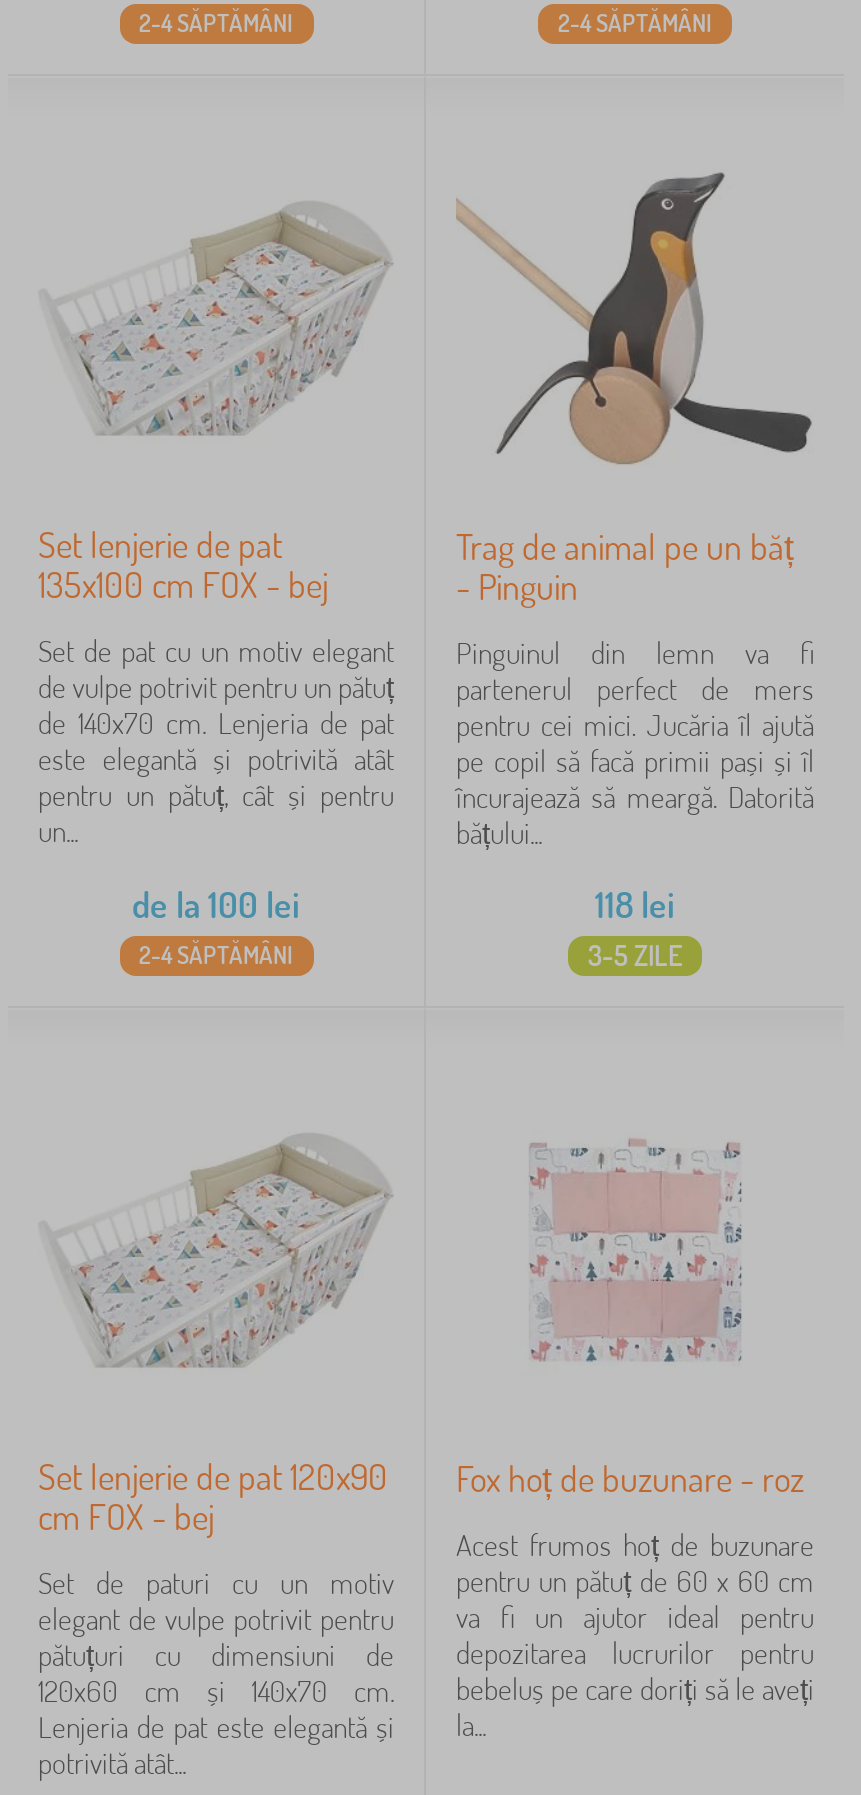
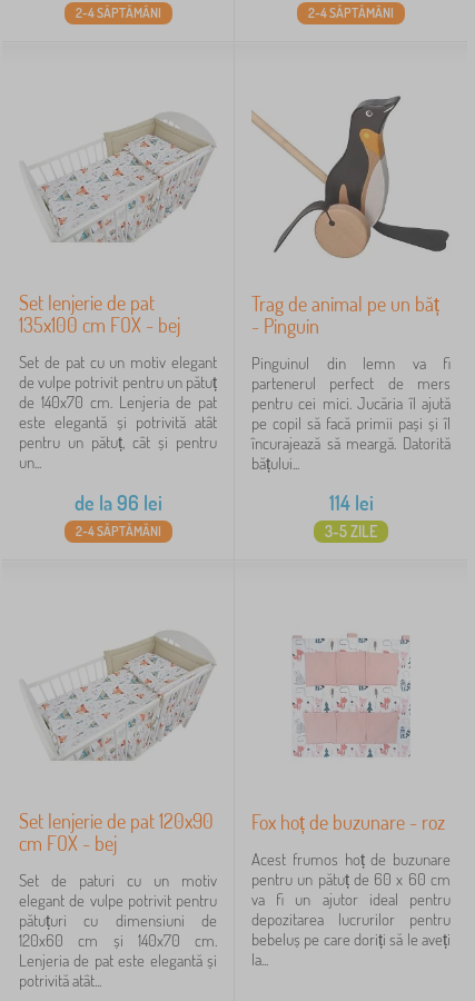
- de la 100 lei
+ de la 96 lei

- 118 lei
+ 114 lei
